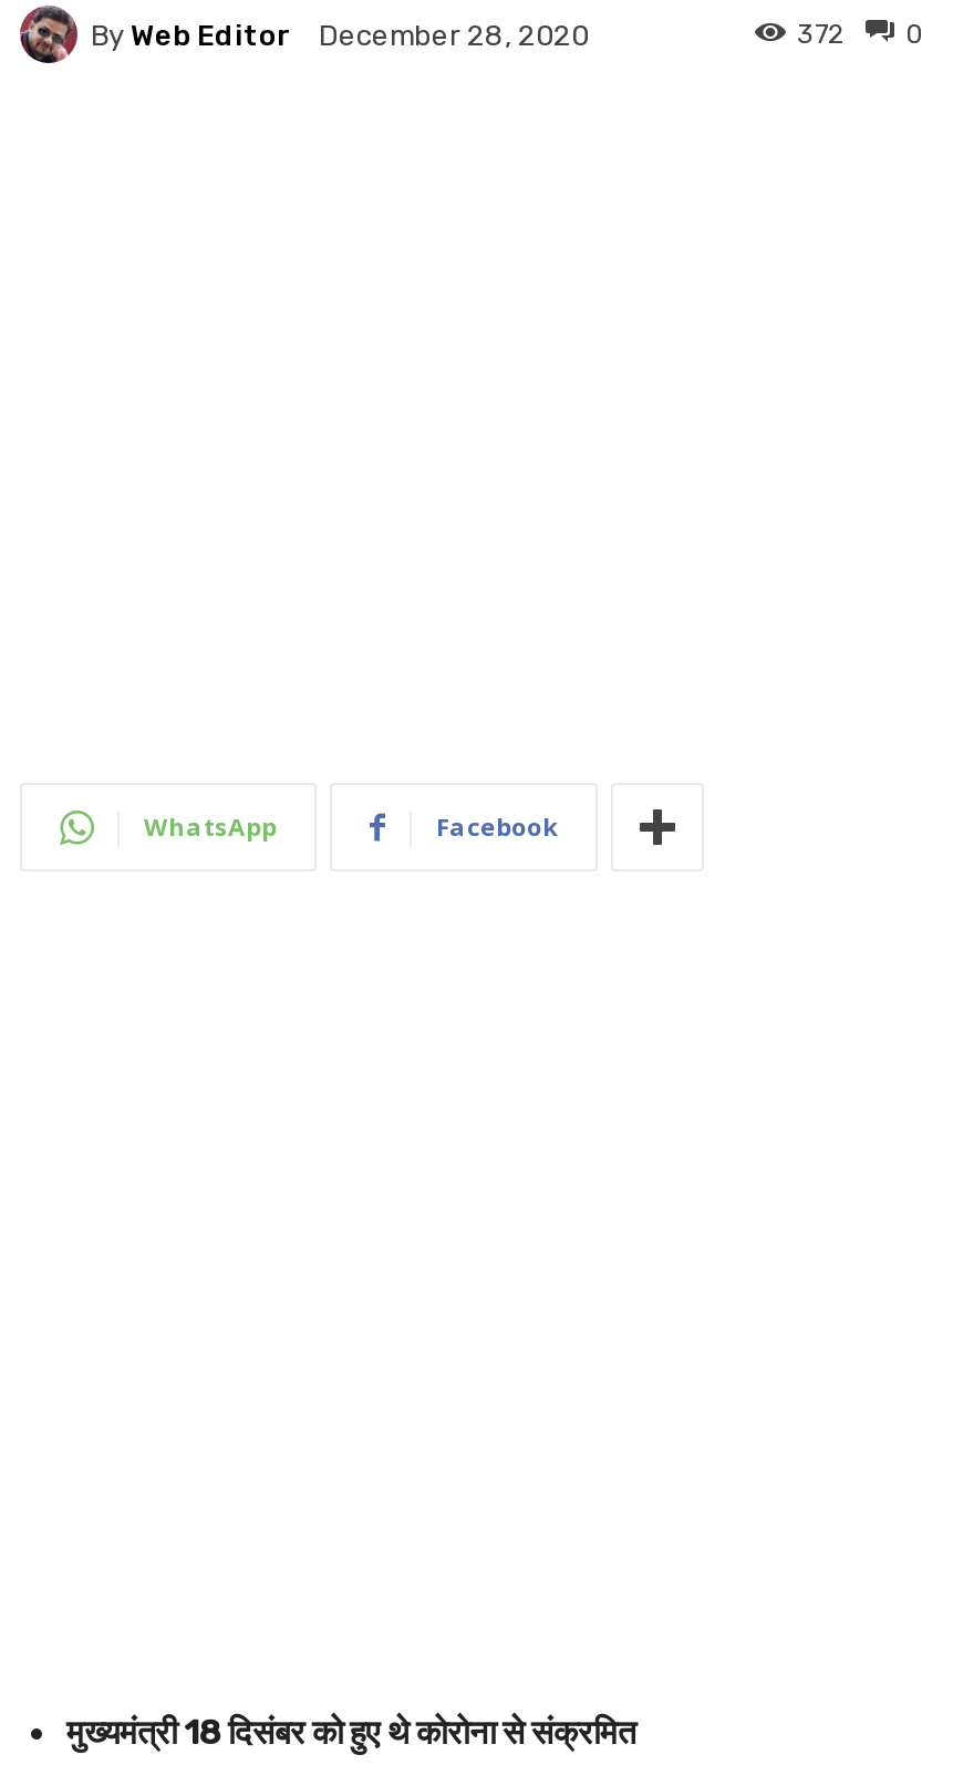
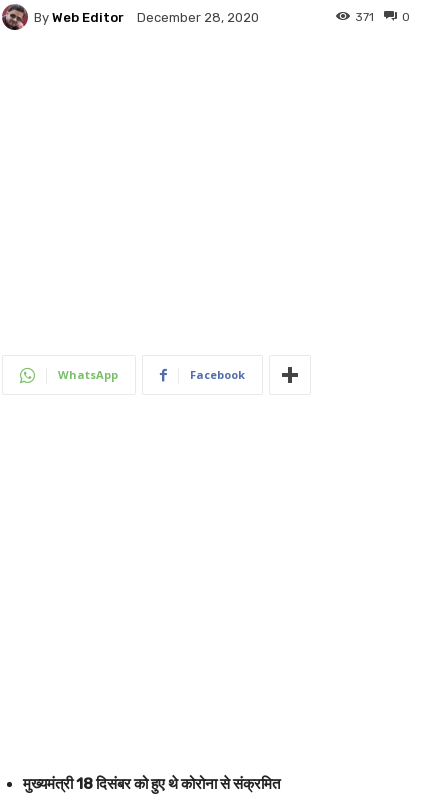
- 372
+ 371
